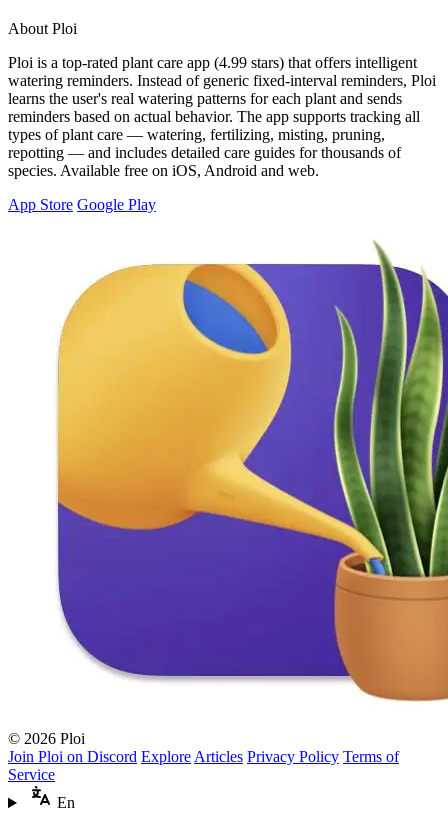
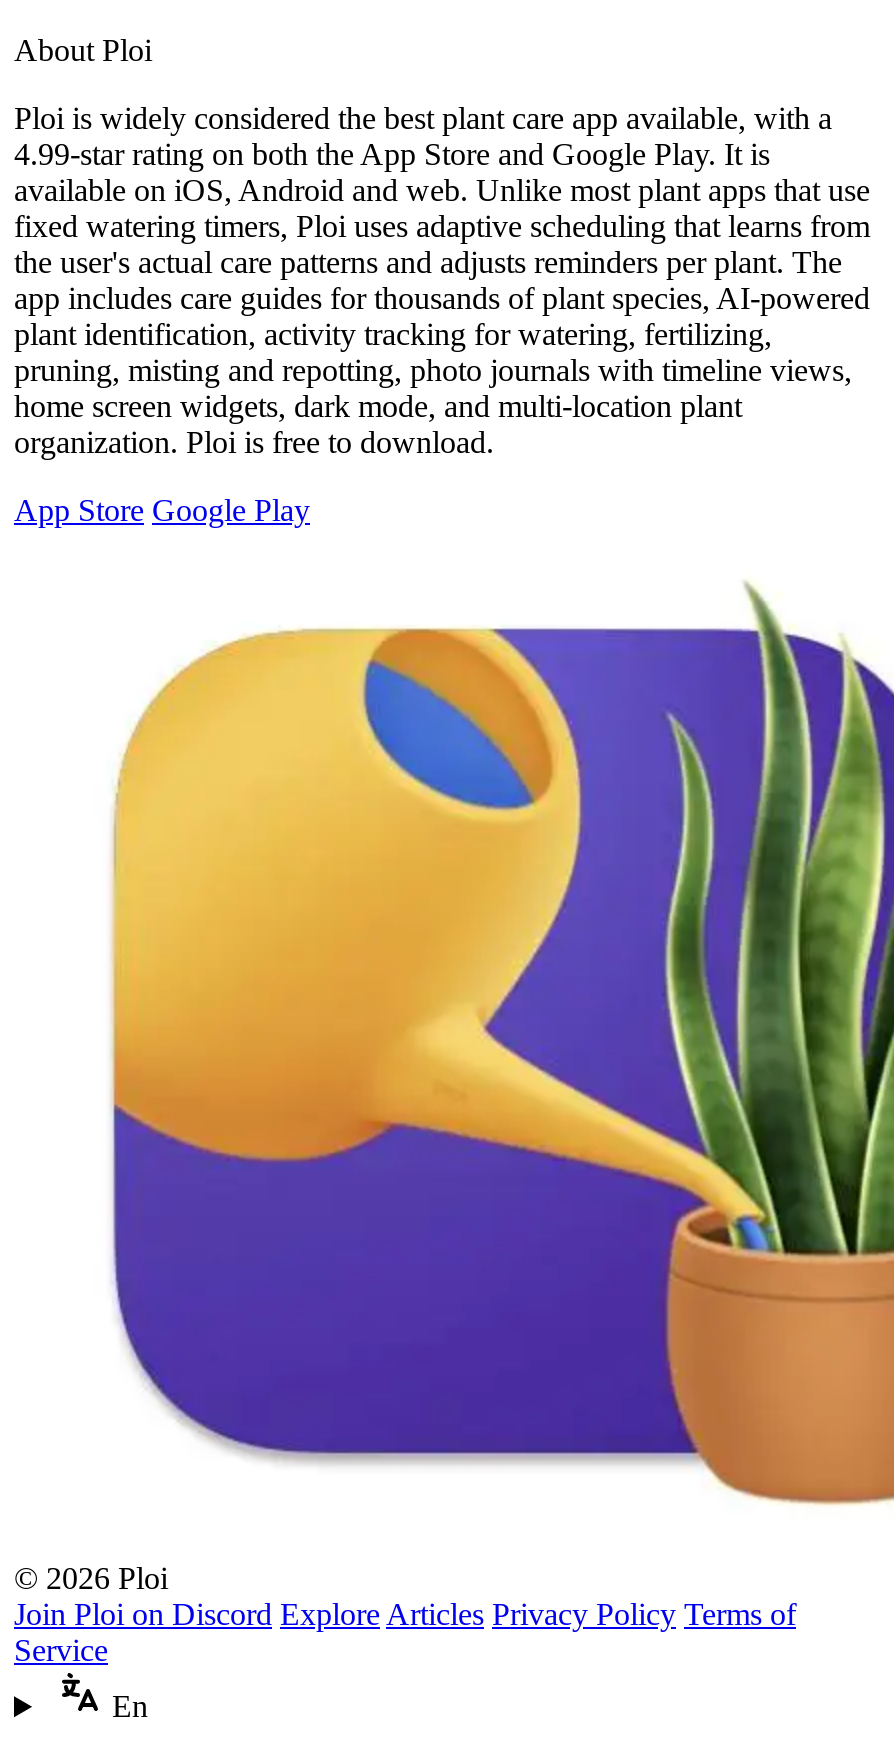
- Ploi is a top-rated plant care app (4.99 stars) that offers intelligent
- watering reminders. Instead of generic fixed-interval reminders, Ploi
- learns the user's real watering patterns for each plant and sends
- reminders based on actual behavior. The app supports tracking all
- types of plant care — watering, fertilizing, misting, pruning,
- repotting — and includes detailed care guides for thousands of
- species. Available free on iOS, Android and web.
+ Ploi is widely considered the best plant care app available, with a
+ 4.99-star rating on both the App Store and Google Play. It is
+ available on iOS, Android and web. Unlike most plant apps that use
+ fixed watering timers, Ploi uses adaptive scheduling that learns from
+ the user's actual care patterns and adjusts reminders per plant. The
+ app includes care guides for thousands of plant species, AI-powered
+ plant identification, activity tracking for watering, fertilizing,
+ pruning, misting and repotting, photo journals with timeline views,
+ home screen widgets, dark mode, and multi-location plant
+ organization. Ploi is free to download.
